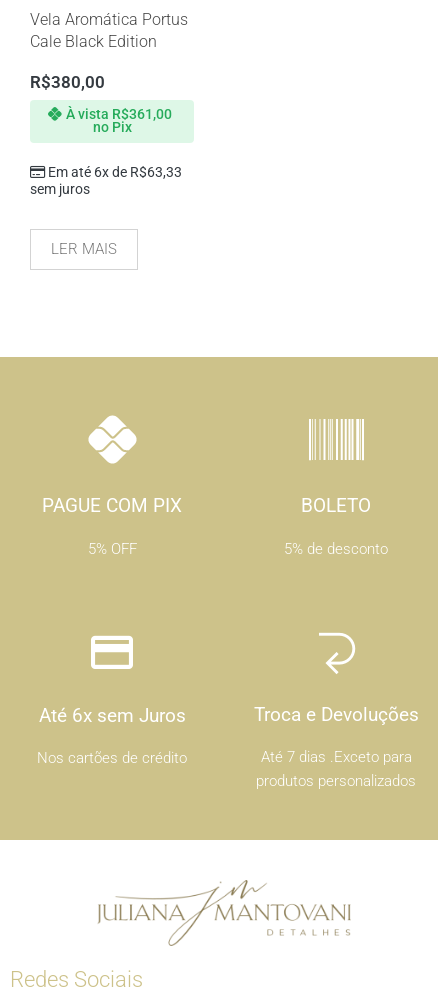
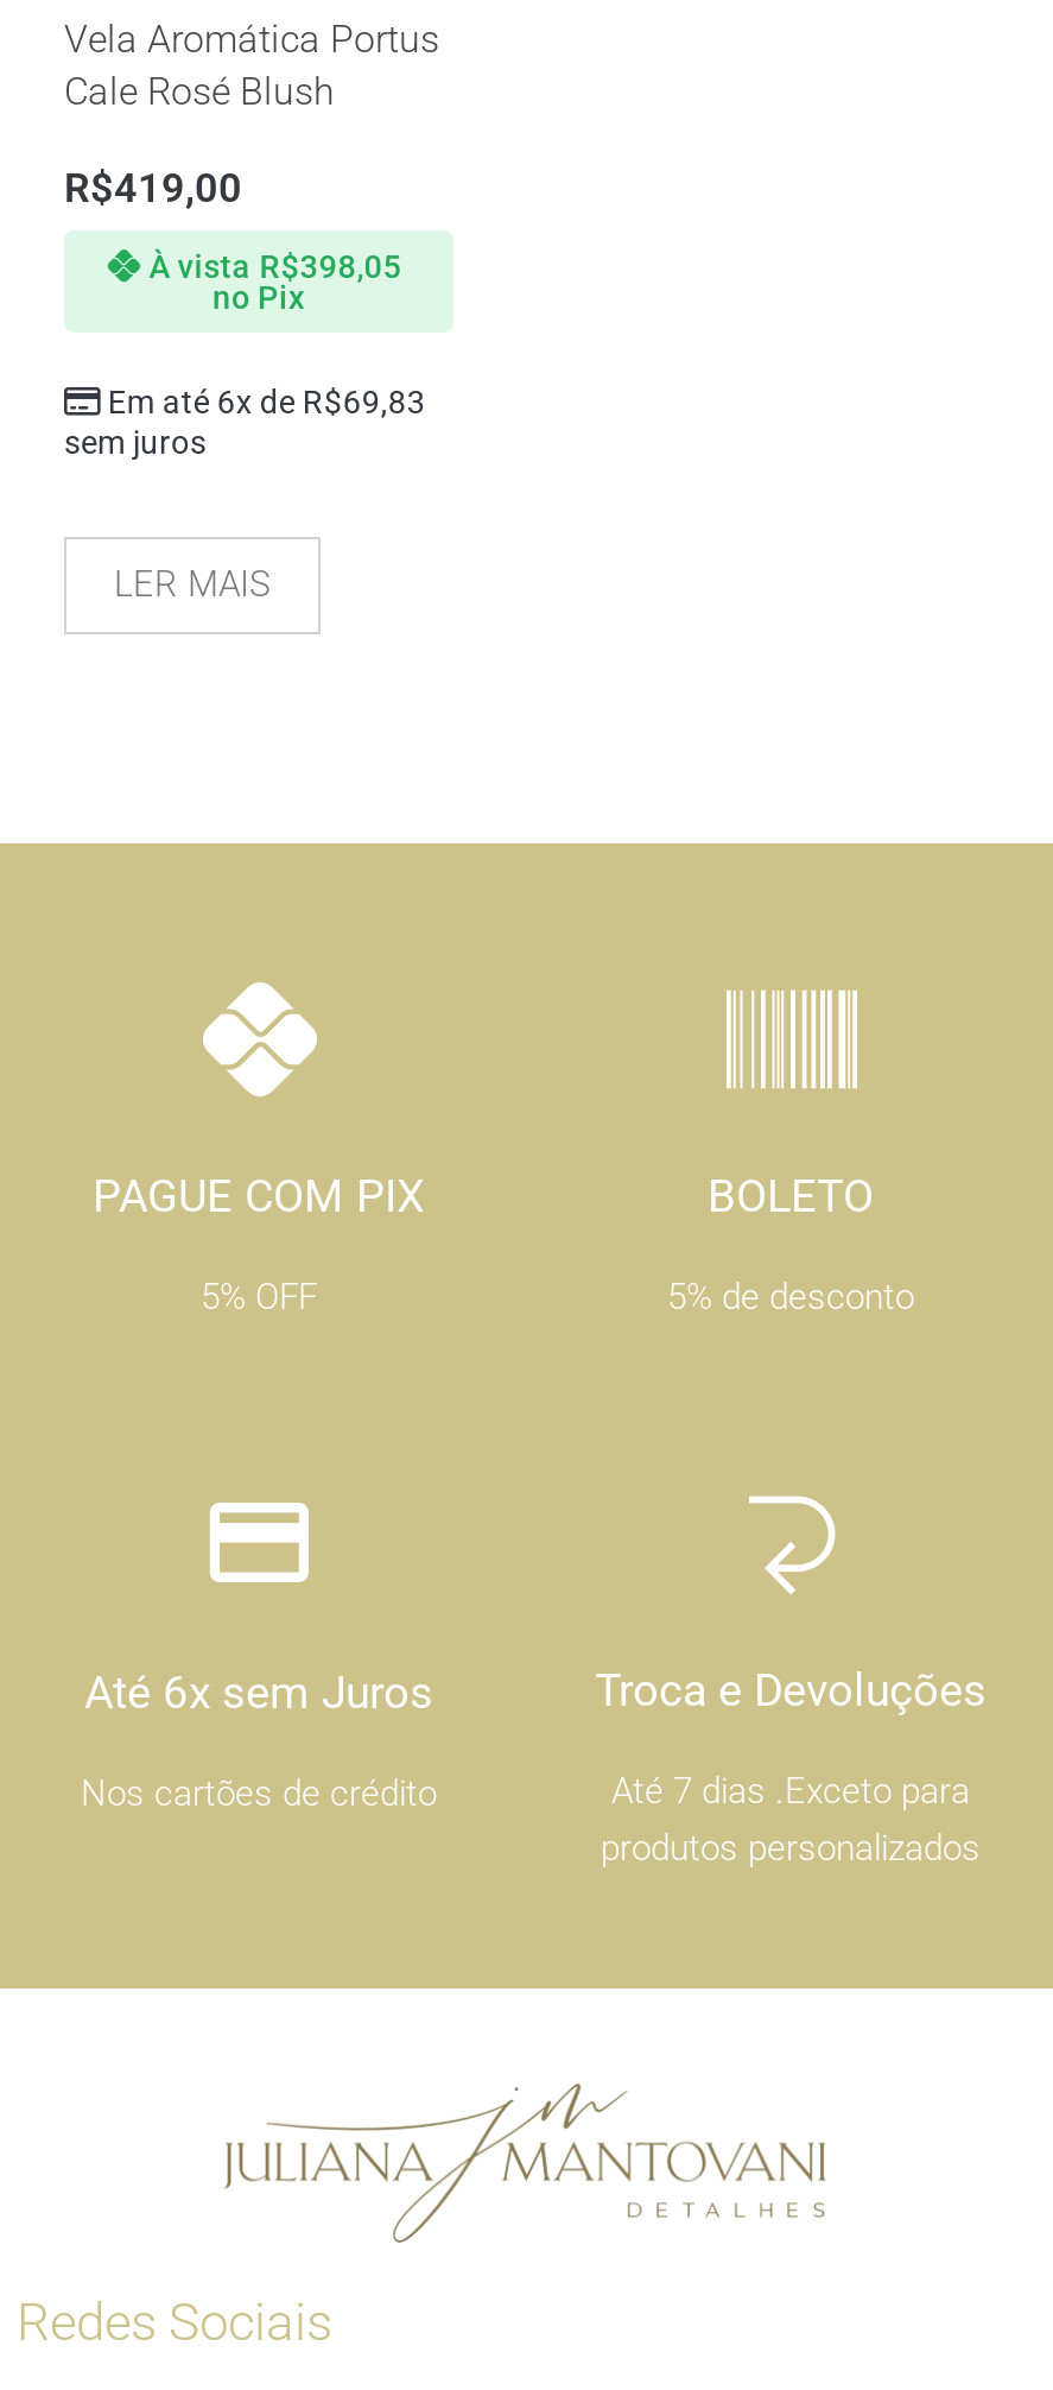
- Cale Black Edition
+ Cale Rosé Blush

- R$380,00
+ R$419,00

- À vista R$361,00
+ À vista R$398,05

- Em até 6x de R$63,33
+ Em até 6x de R$69,83
